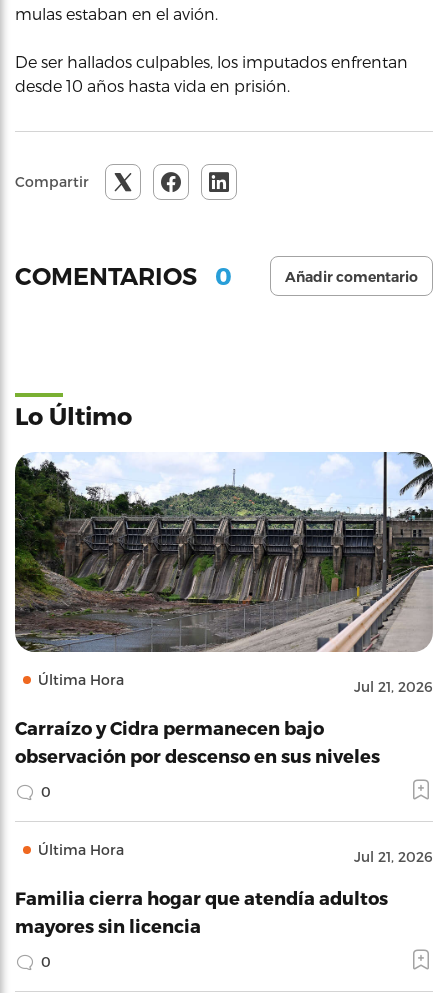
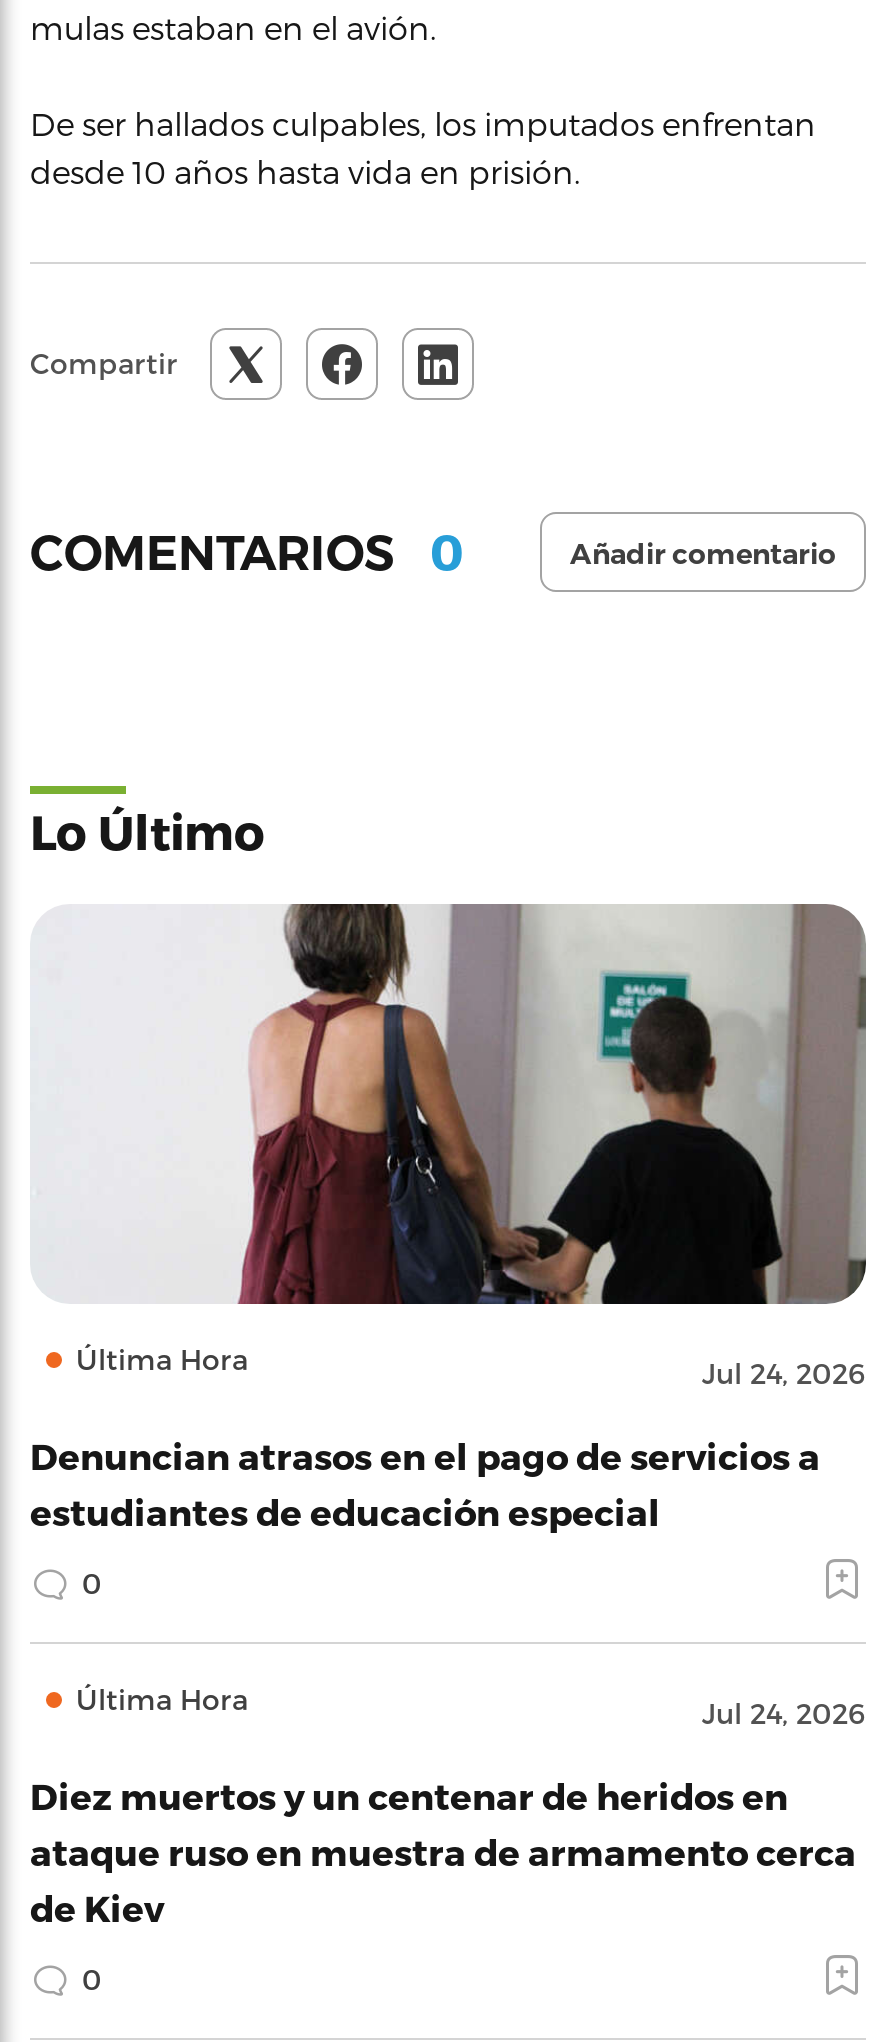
- [image]
- Jul 21, 2026
+ [image]
+ Jul 24, 2026

- Carraízo y Cidra permanecen bajo
- observación por descenso en sus niveles
+ Denuncian atrasos en el pago de servicios a
+ estudiantes de educación especial

- Jul 21, 2026
+ Jul 24, 2026

- Familia cierra hogar que atendía adultos
- mayores sin licencia
+ Diez muertos y un centenar de heridos en
+ ataque ruso en muestra de armamento cerca
+ de Kiev
